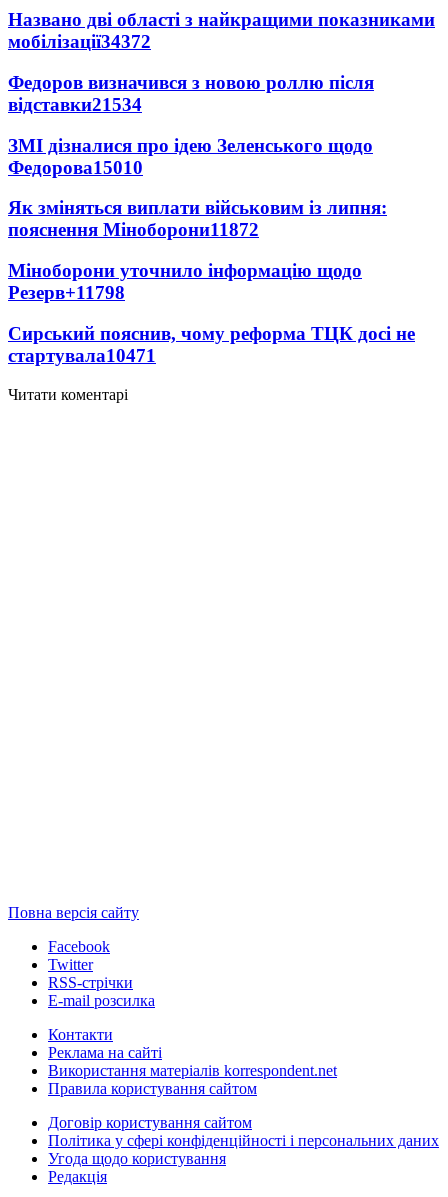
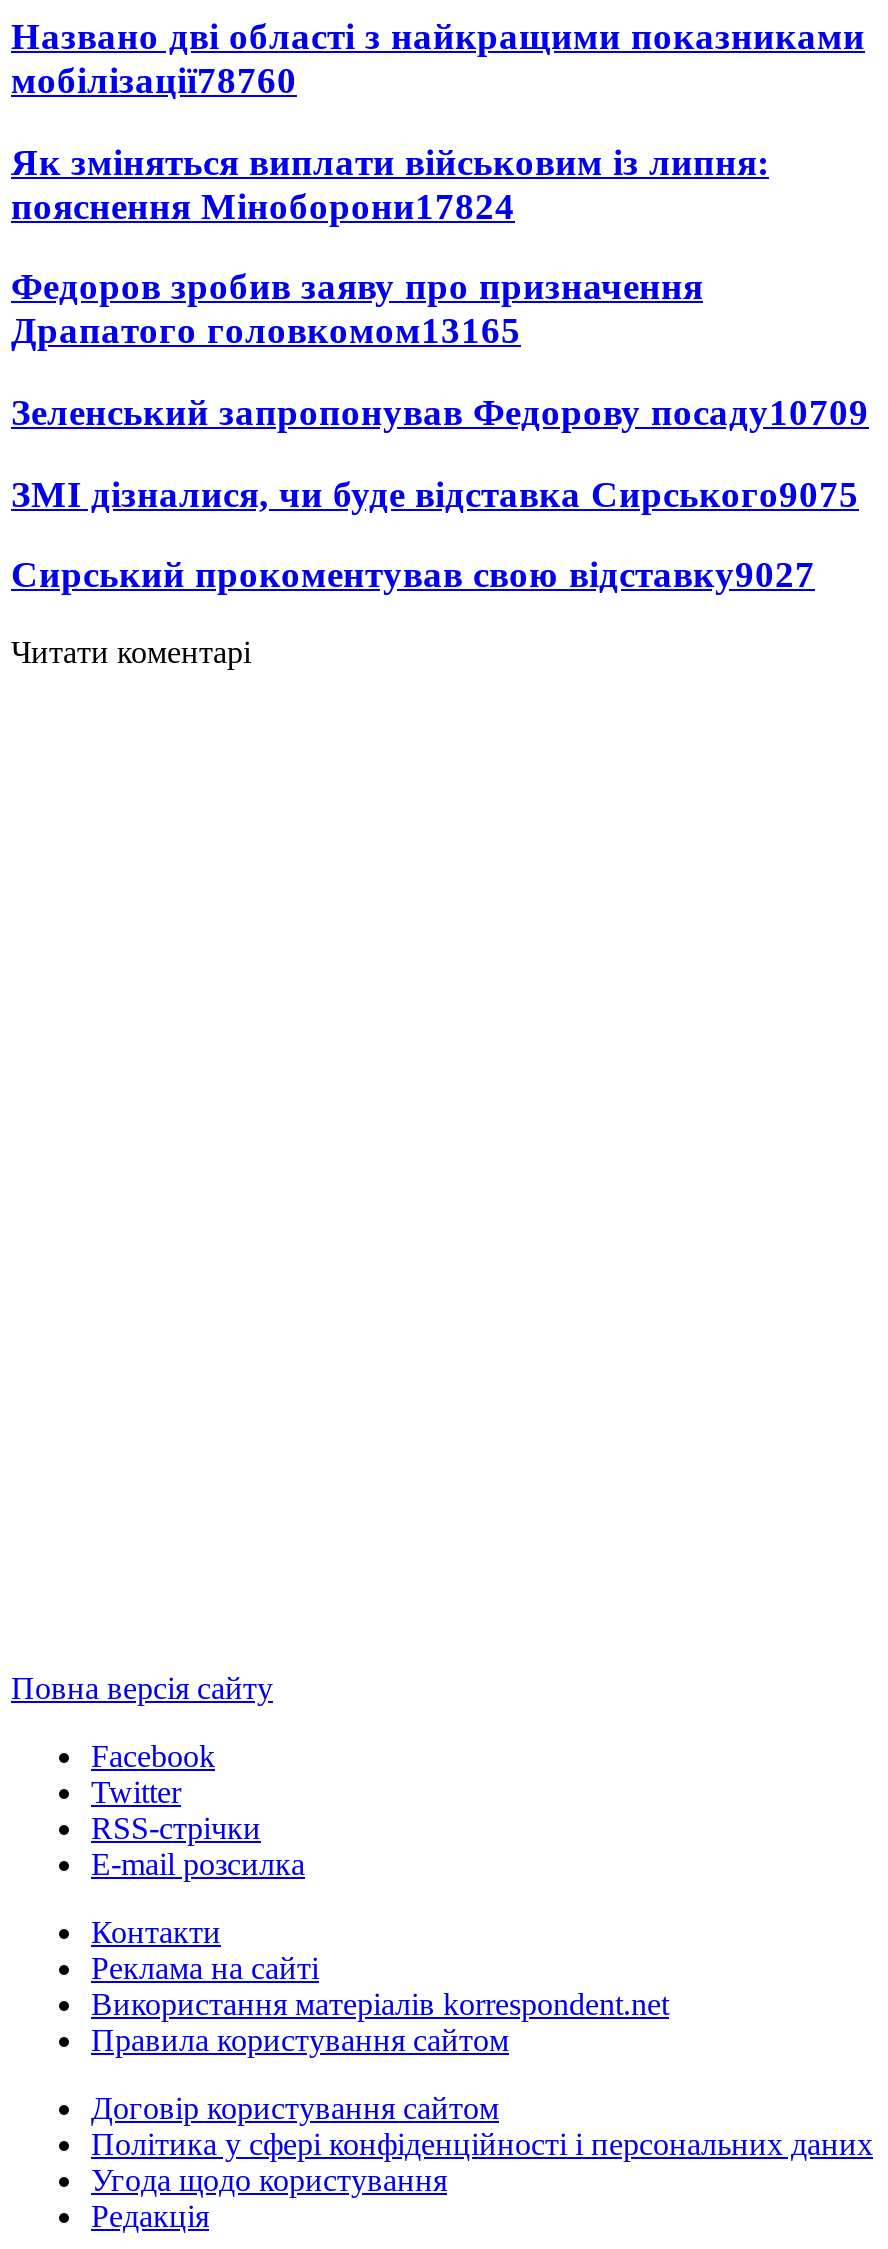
- мобілізації34372
- Федоров визначився з новою роллю після
- відставки21534
- ЗМІ дізналися про ідею Зеленського щодо
- Федорова15010
+ мобілізації78760

moved up: Як зміняться виплати військовим із липня:

- пояснення Міноборони11872
- Міноборони уточнило інформацію щодо
- Резерв+11798
- Сирський пояснив, чому реформа ТЦК досі не
- стартувала10471
+ пояснення Міноборони17824
+ Федоров зробив заяву про призначення
+ Драпатого головкомом13165
+ Зеленський запропонував Федорову посаду10709
+ ЗМІ дізналися, чи буде відставка Сирського9075
+ Сирський прокоментував свою відставку9027
